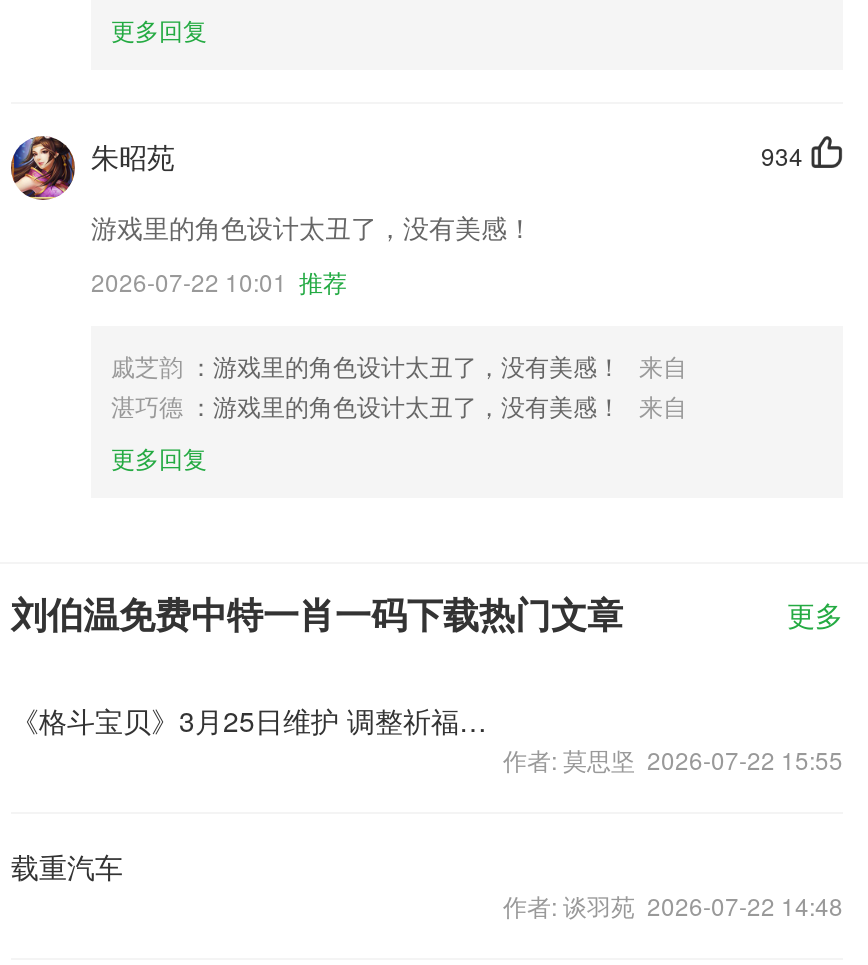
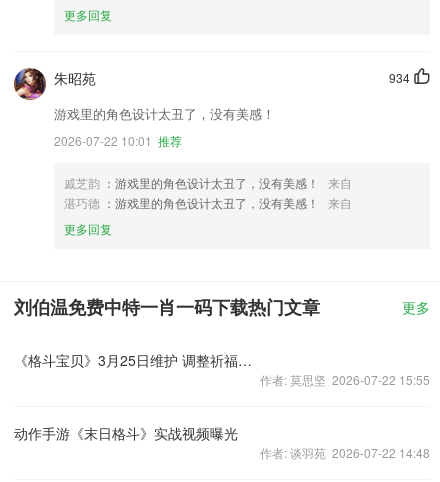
- 载重汽车
+ 动作手游《末日格斗》实战视频曝光
